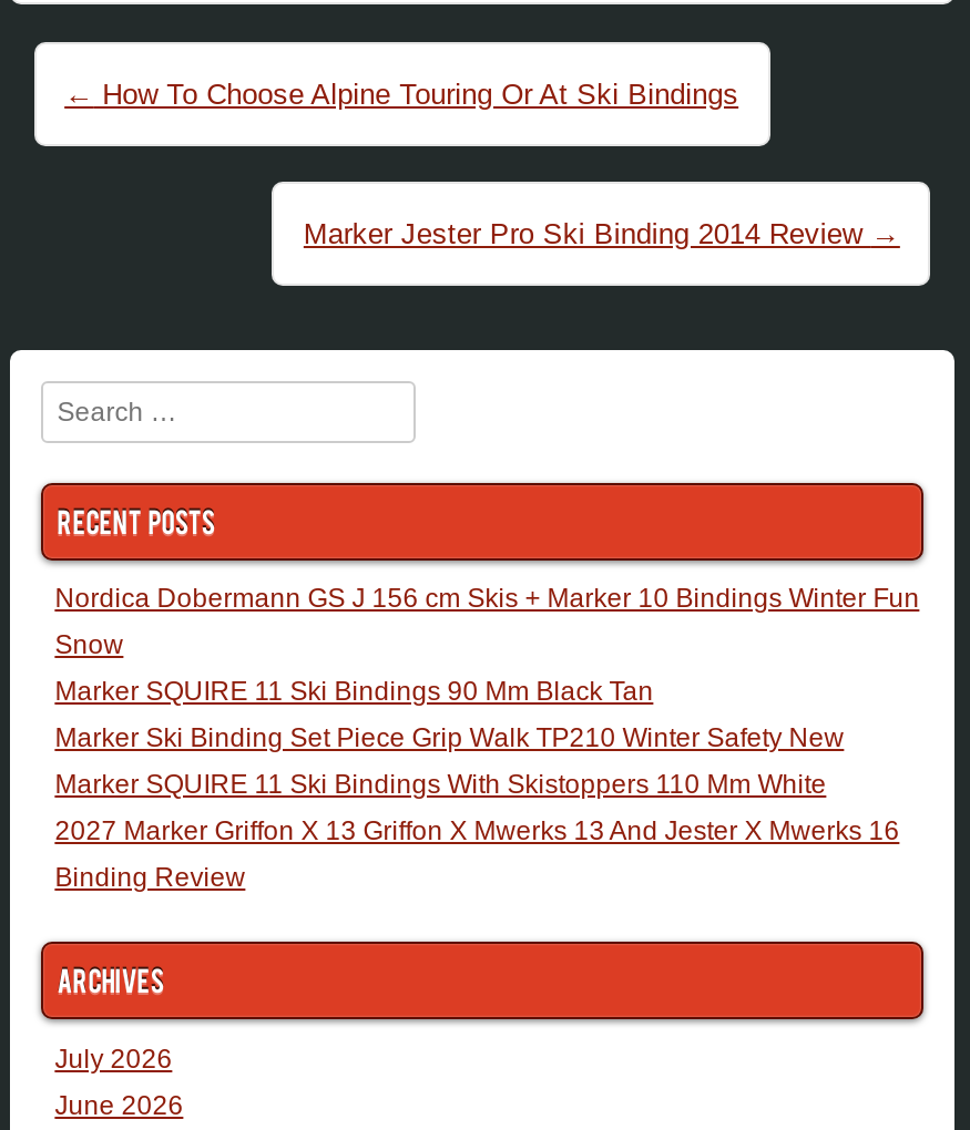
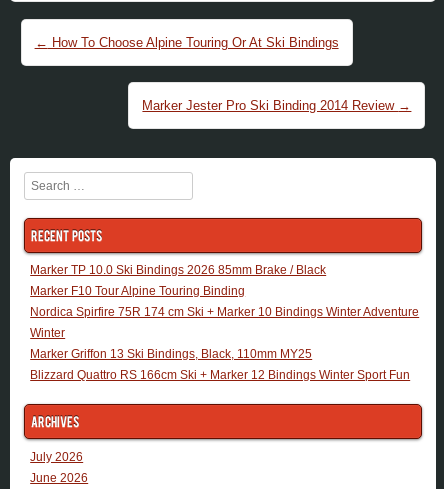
- Nordica Dobermann GS J 156 cm Skis + Marker 10 Bindings Winter Fun
- Snow
- Marker SQUIRE 11 Ski Bindings 90 Mm Black Tan
- Marker Ski Binding Set Piece Grip Walk TP210 Winter Safety New
- Marker SQUIRE 11 Ski Bindings With Skistoppers 110 Mm White
- 2027 Marker Griffon X 13 Griffon X Mwerks 13 And Jester X Mwerks 16
- Binding Review
+ Marker TP 10.0 Ski Bindings 2026 85mm Brake / Black
+ Marker F10 Tour Alpine Touring Binding
+ Nordica Spirfire 75R 174 cm Ski + Marker 10 Bindings Winter Adventure
+ Winter
+ Marker Griffon 13 Ski Bindings, Black, 110mm MY25
+ Blizzard Quattro RS 166cm Ski + Marker 12 Bindings Winter Sport Fun
